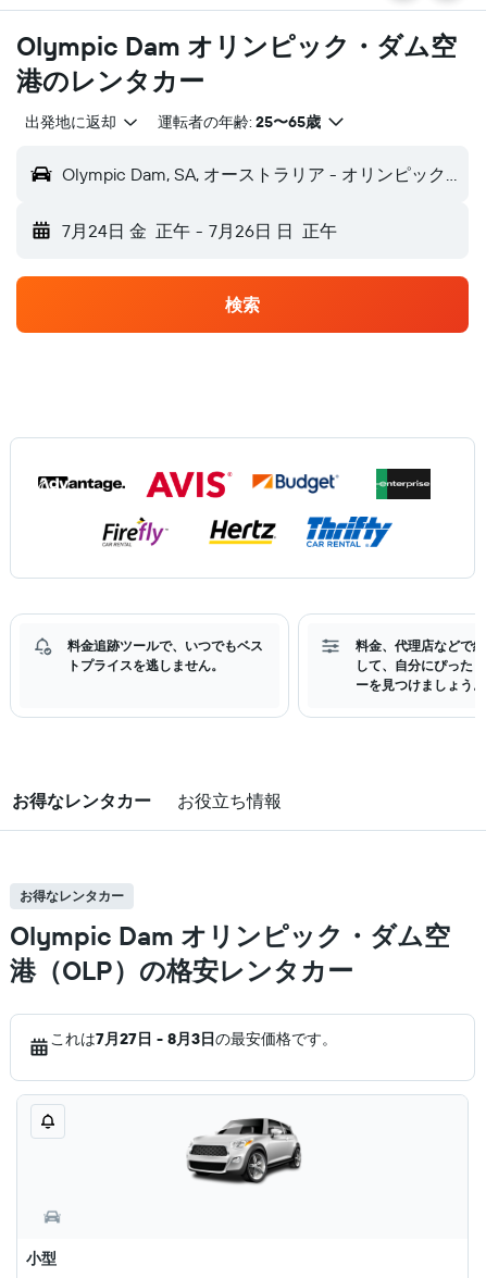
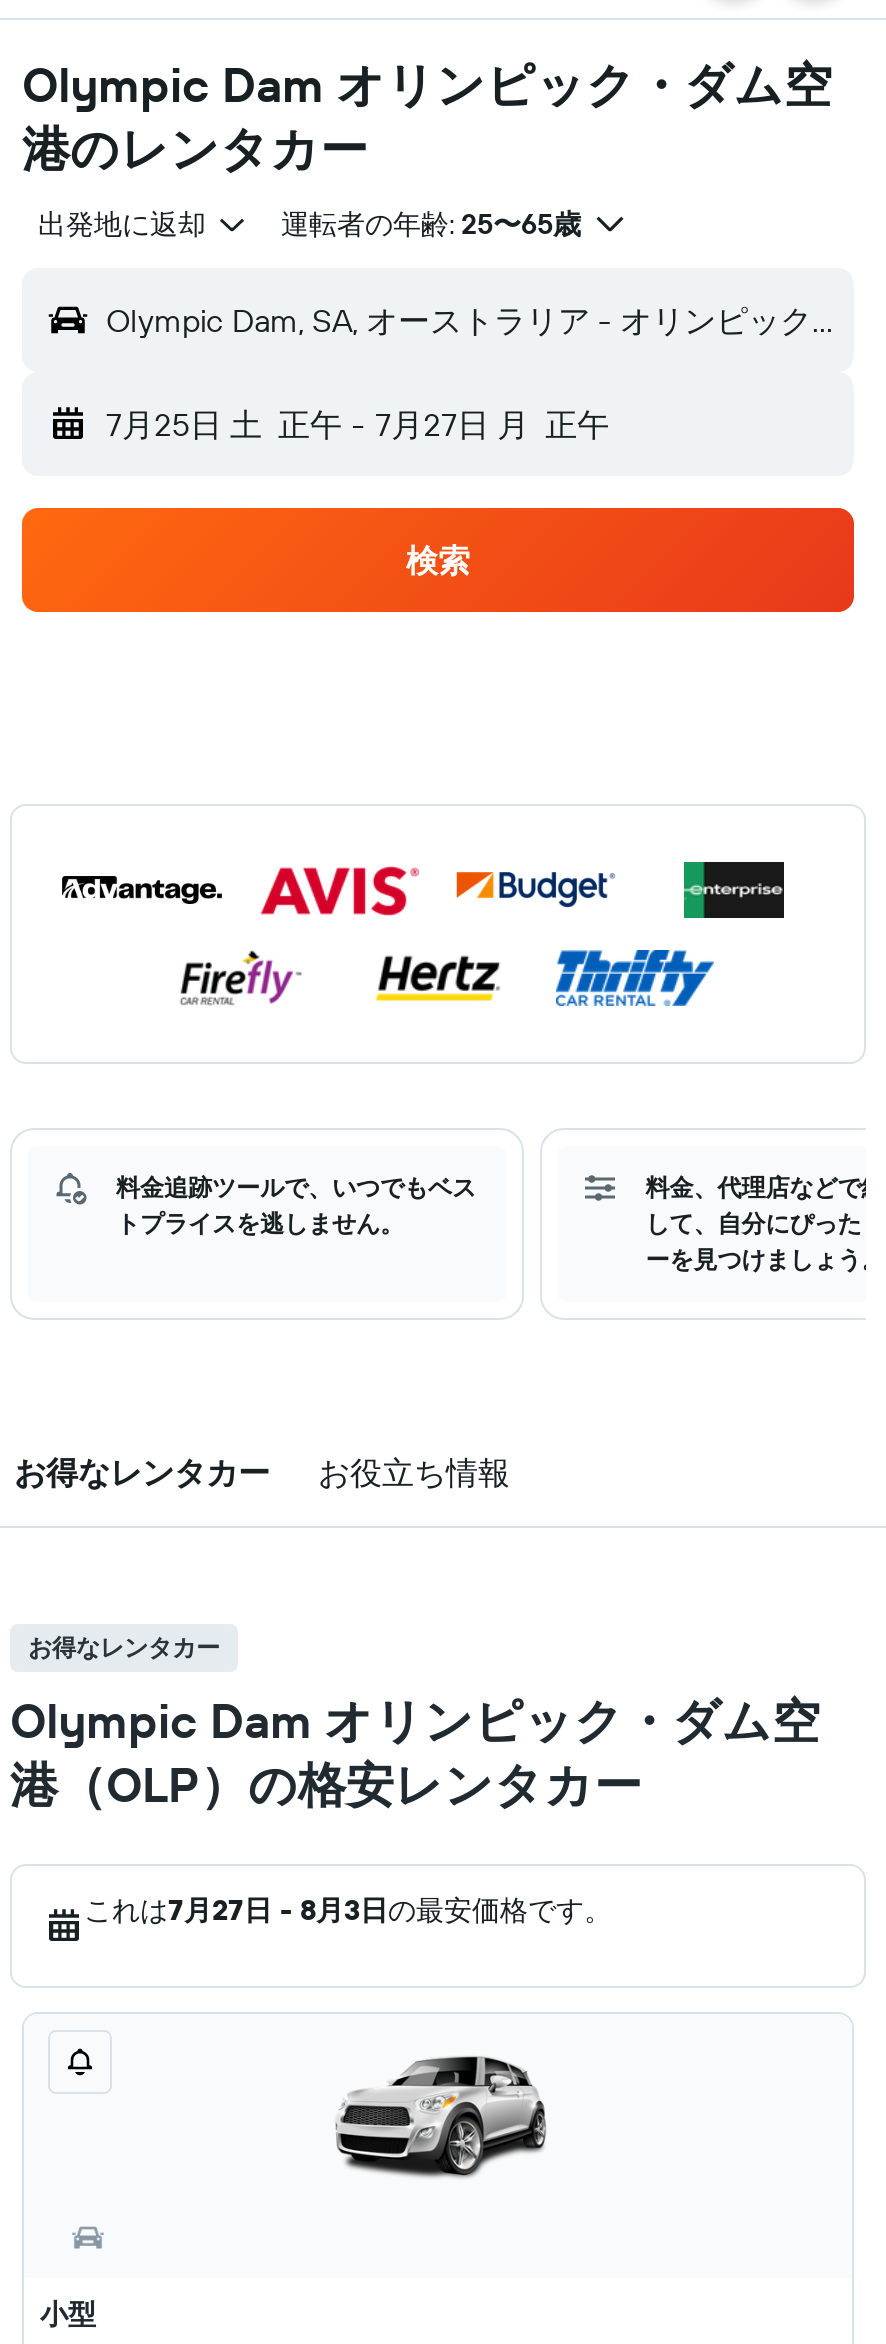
- 7月24日 金 正午 - 7月26日 日 正午
+ 7月25日 土 正午 - 7月27日 月 正午
